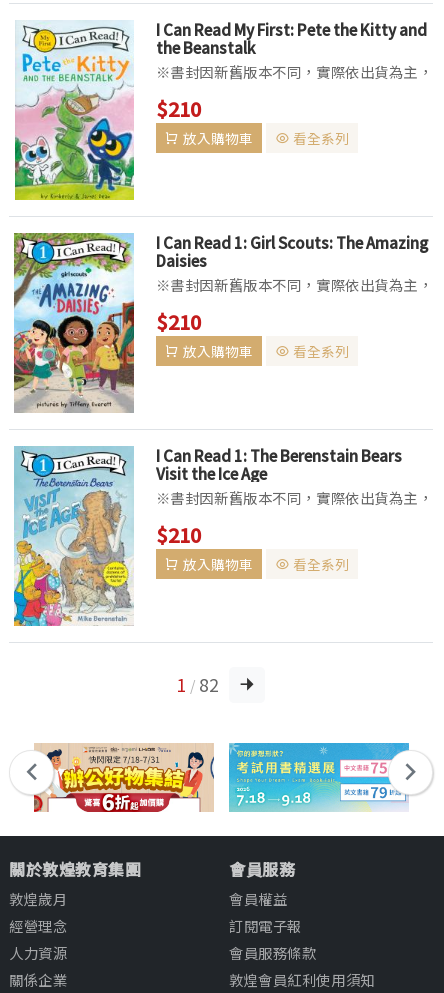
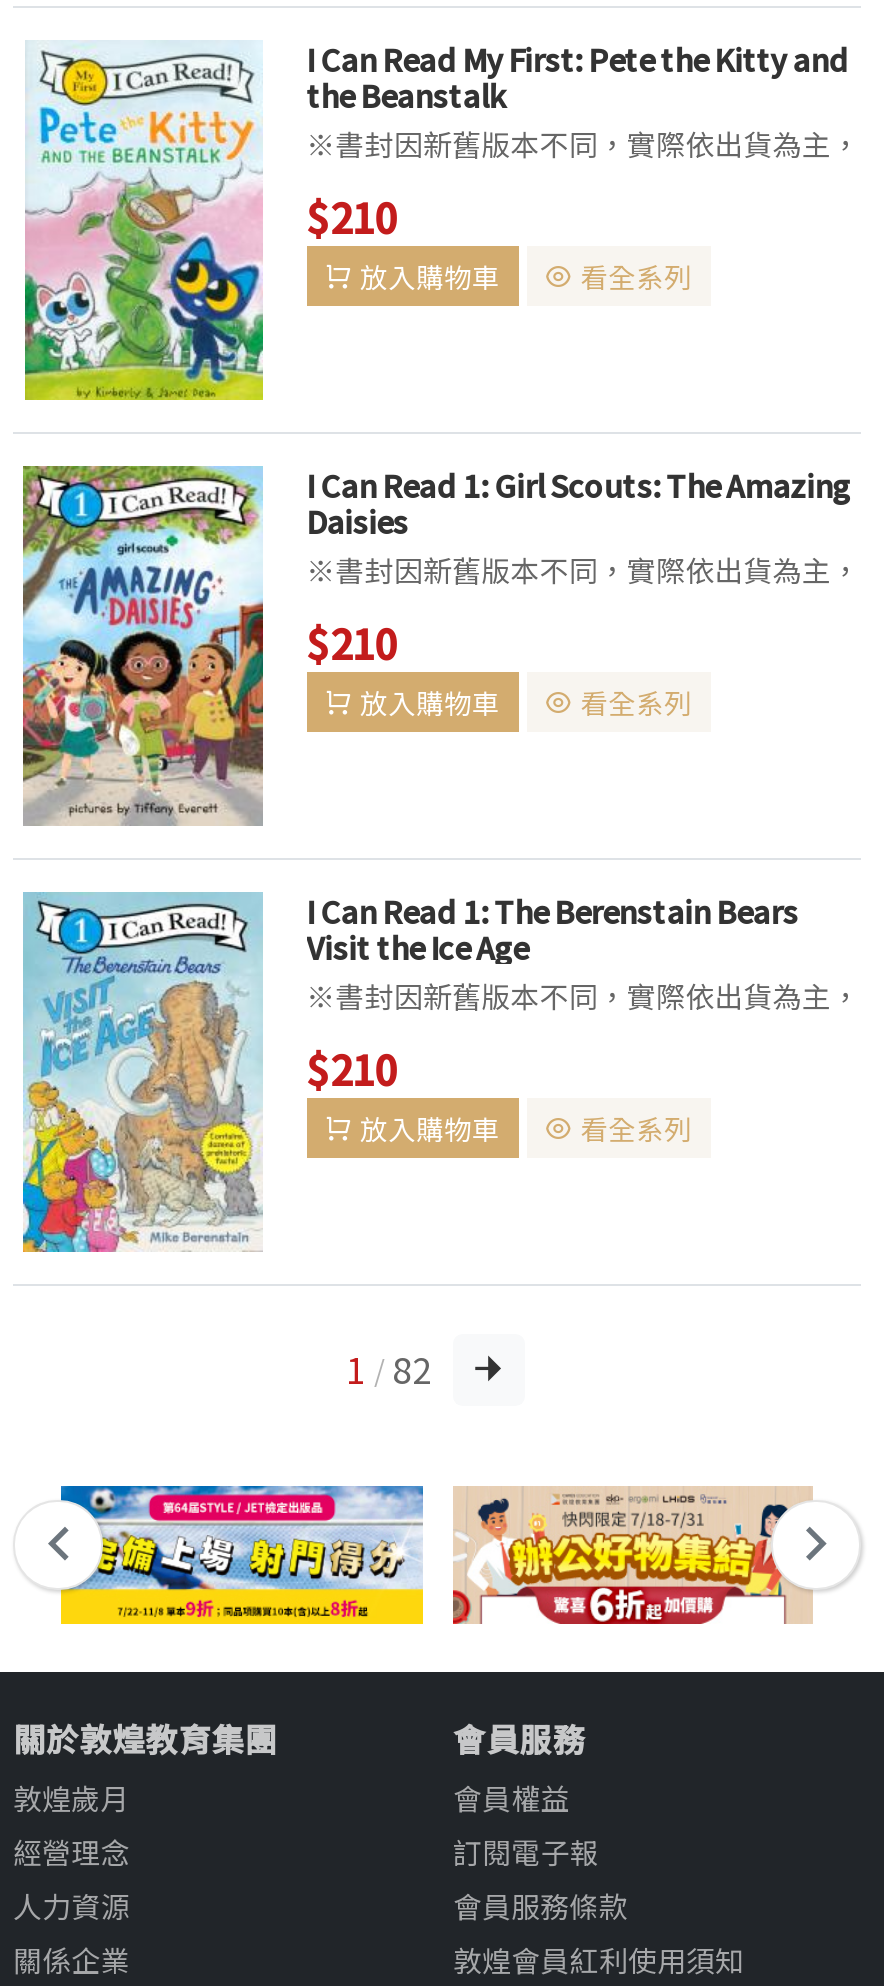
- [image]
+ [image]

- [image]
+ [image]
